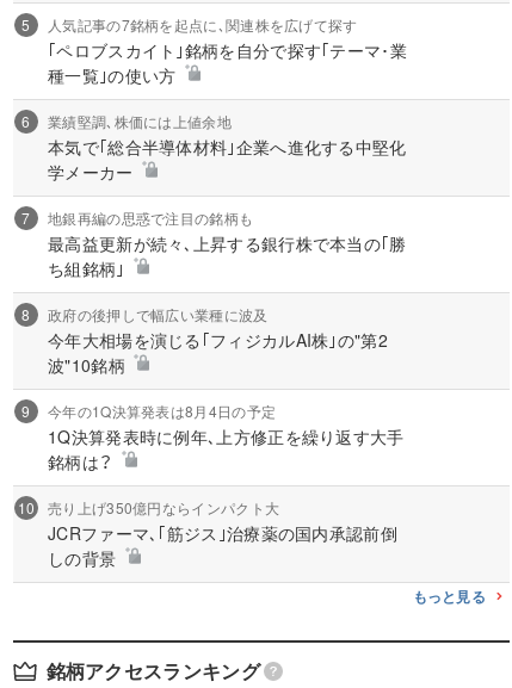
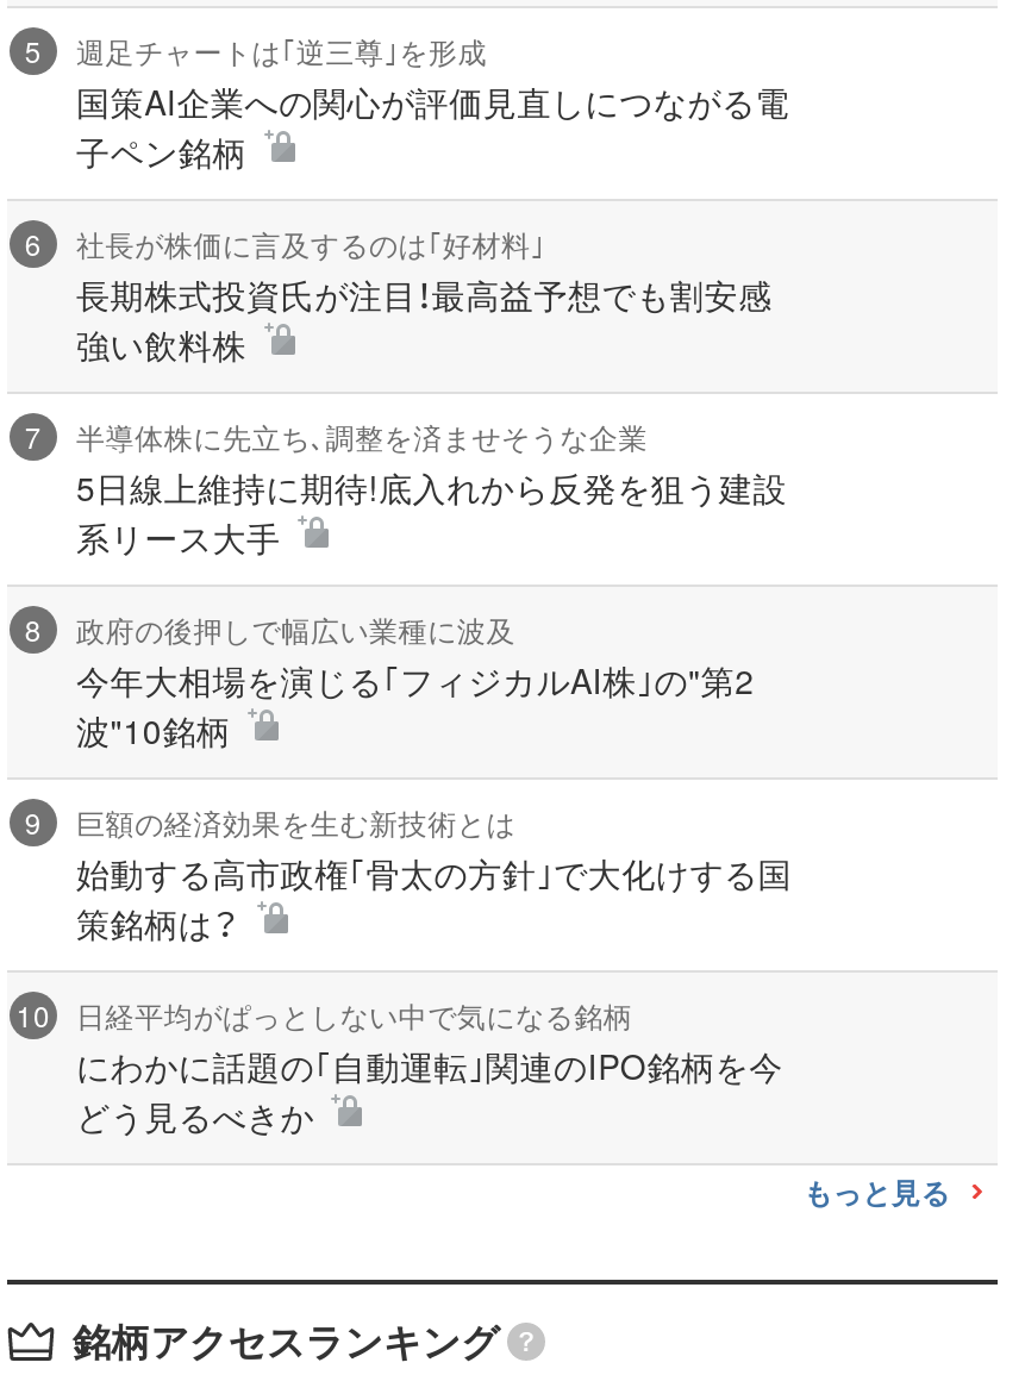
- 人気記事の7銘柄を起点に､関連株を広げて探す
- ｢ペロブスカイト｣銘柄を自分で探す｢テーマ･業
- 種一覧｣の使い方
+ 週足チャートは｢逆三尊｣を形成
+ 国策AI企業への関心が評価見直しにつながる電
+ 子ペン銘柄

- 業績堅調､株価には上値余地
- 本気で｢総合半導体材料｣企業へ進化する中堅化
- 学メーカー
+ 社長が株価に言及するのは｢好材料｣
+ 長期株式投資氏が注目！最高益予想でも割安感
+ 強い飲料株

- 地銀再編の思惑で注目の銘柄も
- 最高益更新が続々､上昇する銀行株で本当の｢勝
- ち組銘柄｣
+ 半導体株に先立ち､調整を済ませそうな企業
+ 5日線上維持に期待!底入れから反発を狙う建設
+ 系リース大手

- 今年の1Q決算発表は8月4日の予定
- 1Q決算発表時に例年､上方修正を繰り返す大手
- 銘柄は？
+ 巨額の経済効果を生む新技術とは
+ 始動する高市政権｢骨太の方針｣で大化けする国
+ 策銘柄は？

- 売り上げ350億円ならインパクト大
- JCRファーマ､｢筋ジス｣治療薬の国内承認前倒
- しの背景
+ 日経平均がぱっとしない中で気になる銘柄
+ にわかに話題の｢自動運転｣関連のIPO銘柄を今
+ どう見るべきか
